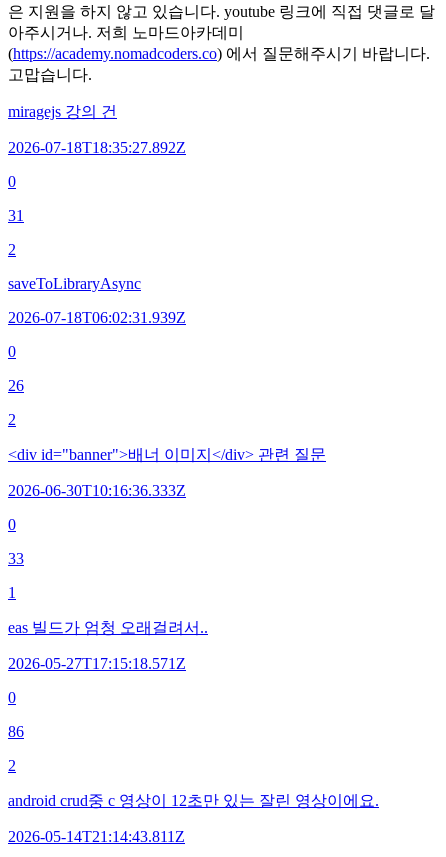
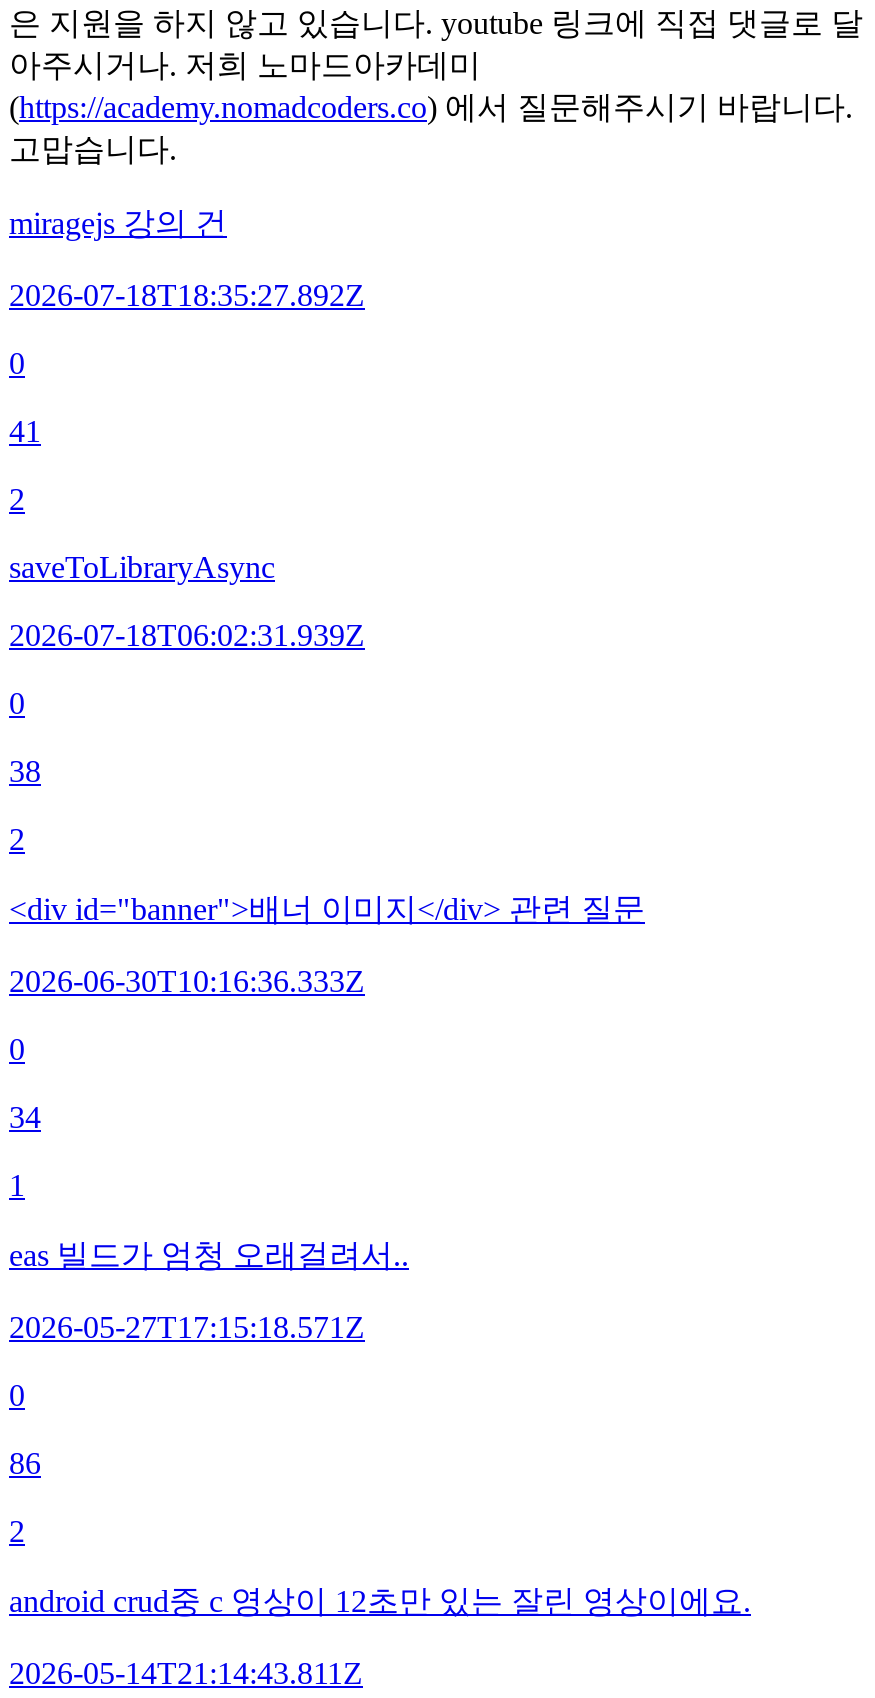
- 31
+ 41

- 26
+ 38

- 33
+ 34
